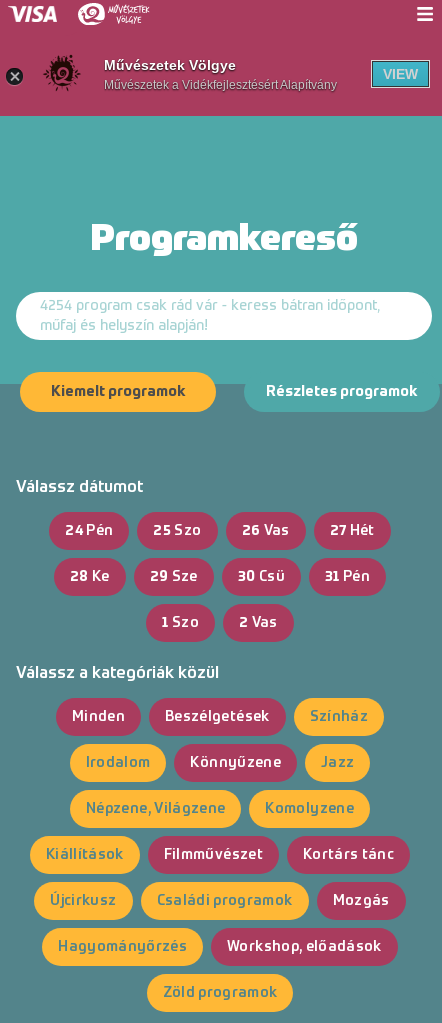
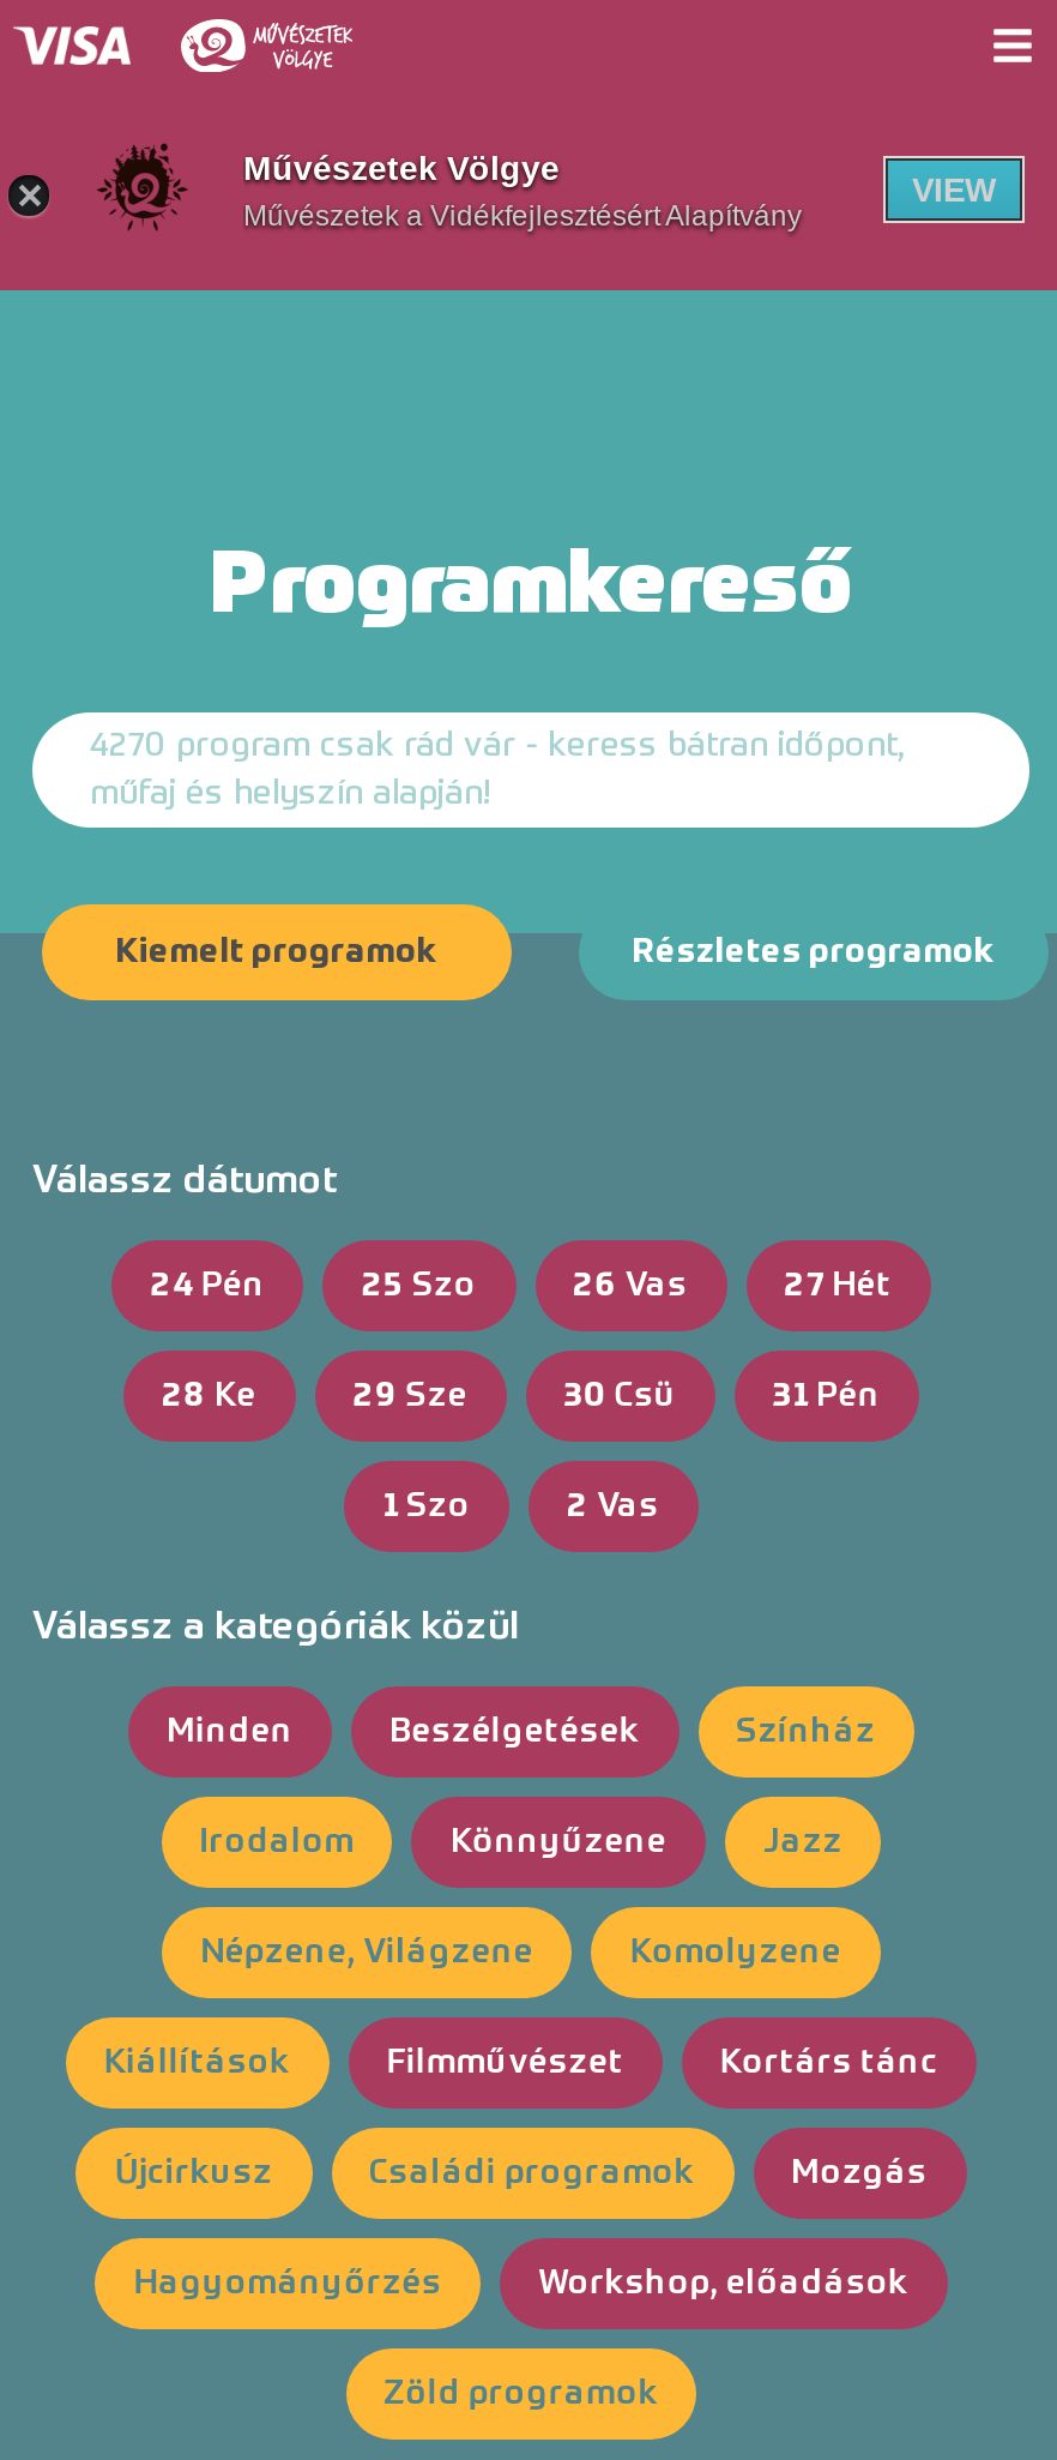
- 4254 program csak rád vár - keress bátran időpont,
+ 4270 program csak rád vár - keress bátran időpont,
